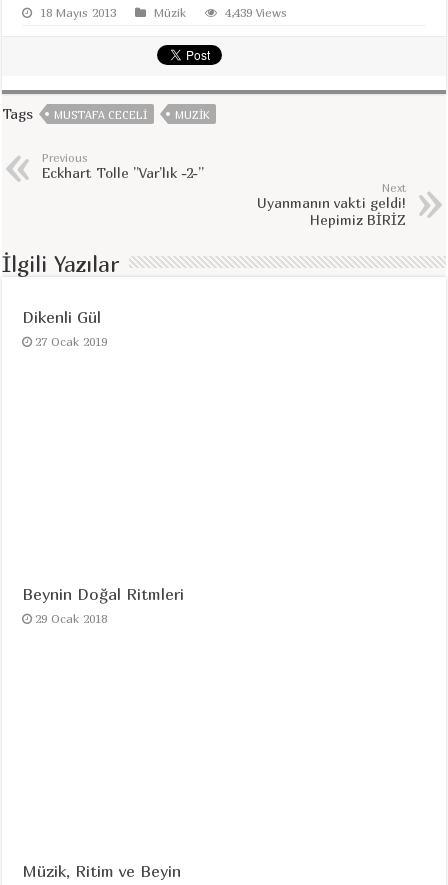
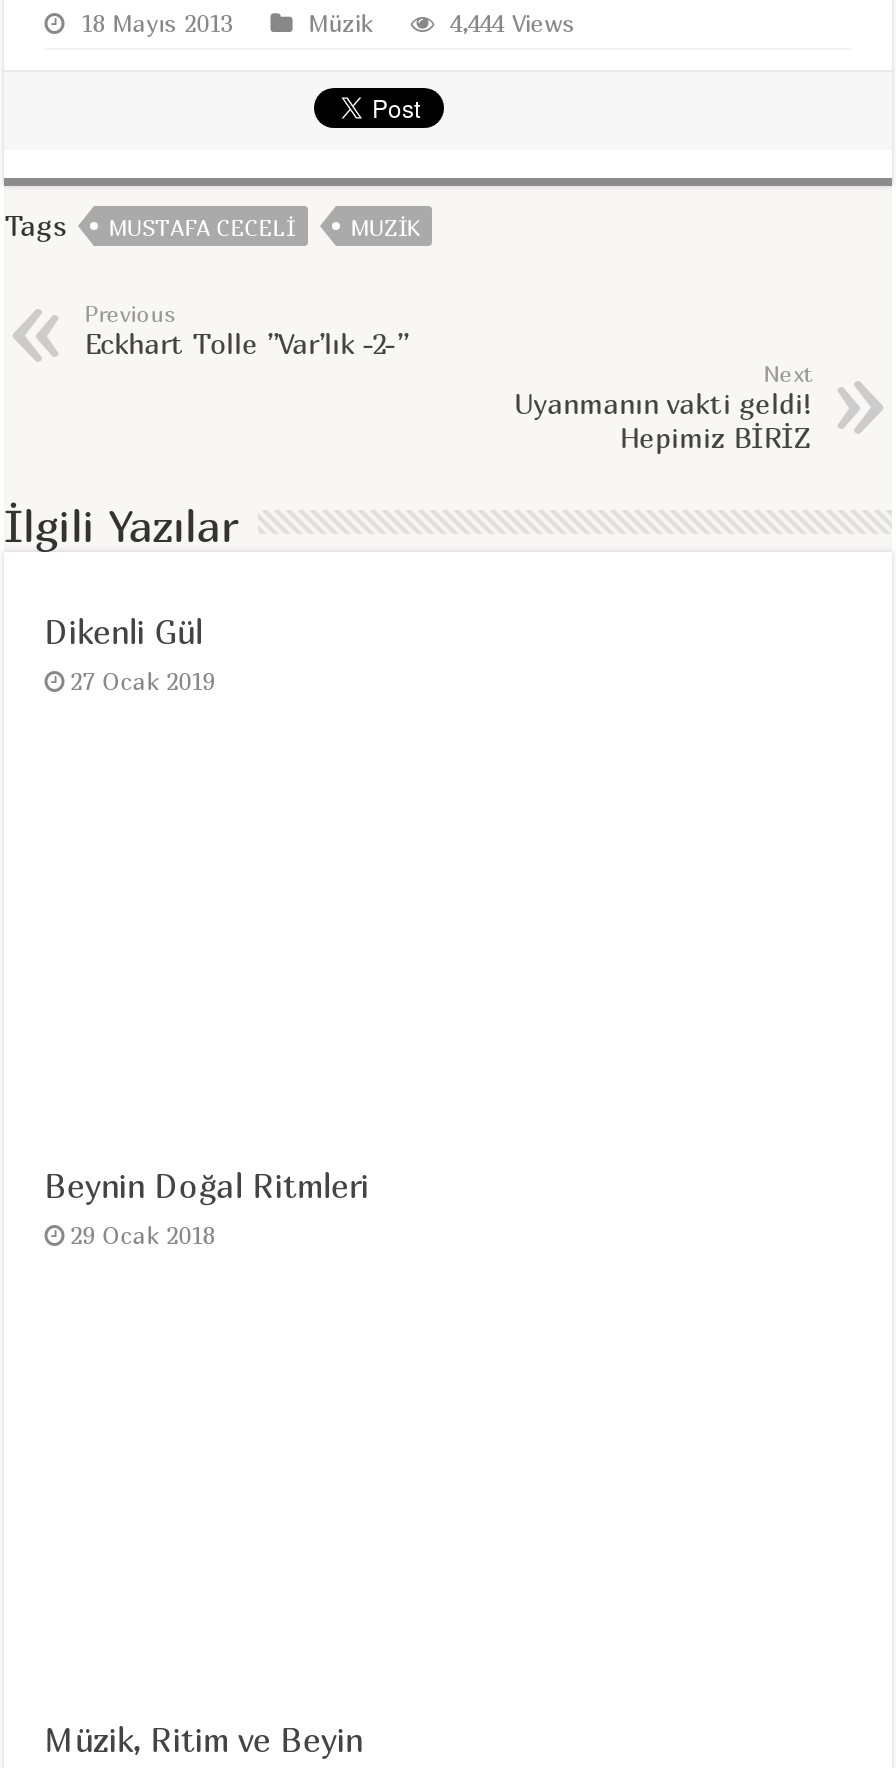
- 4,439 Views
+ 4,444 Views
